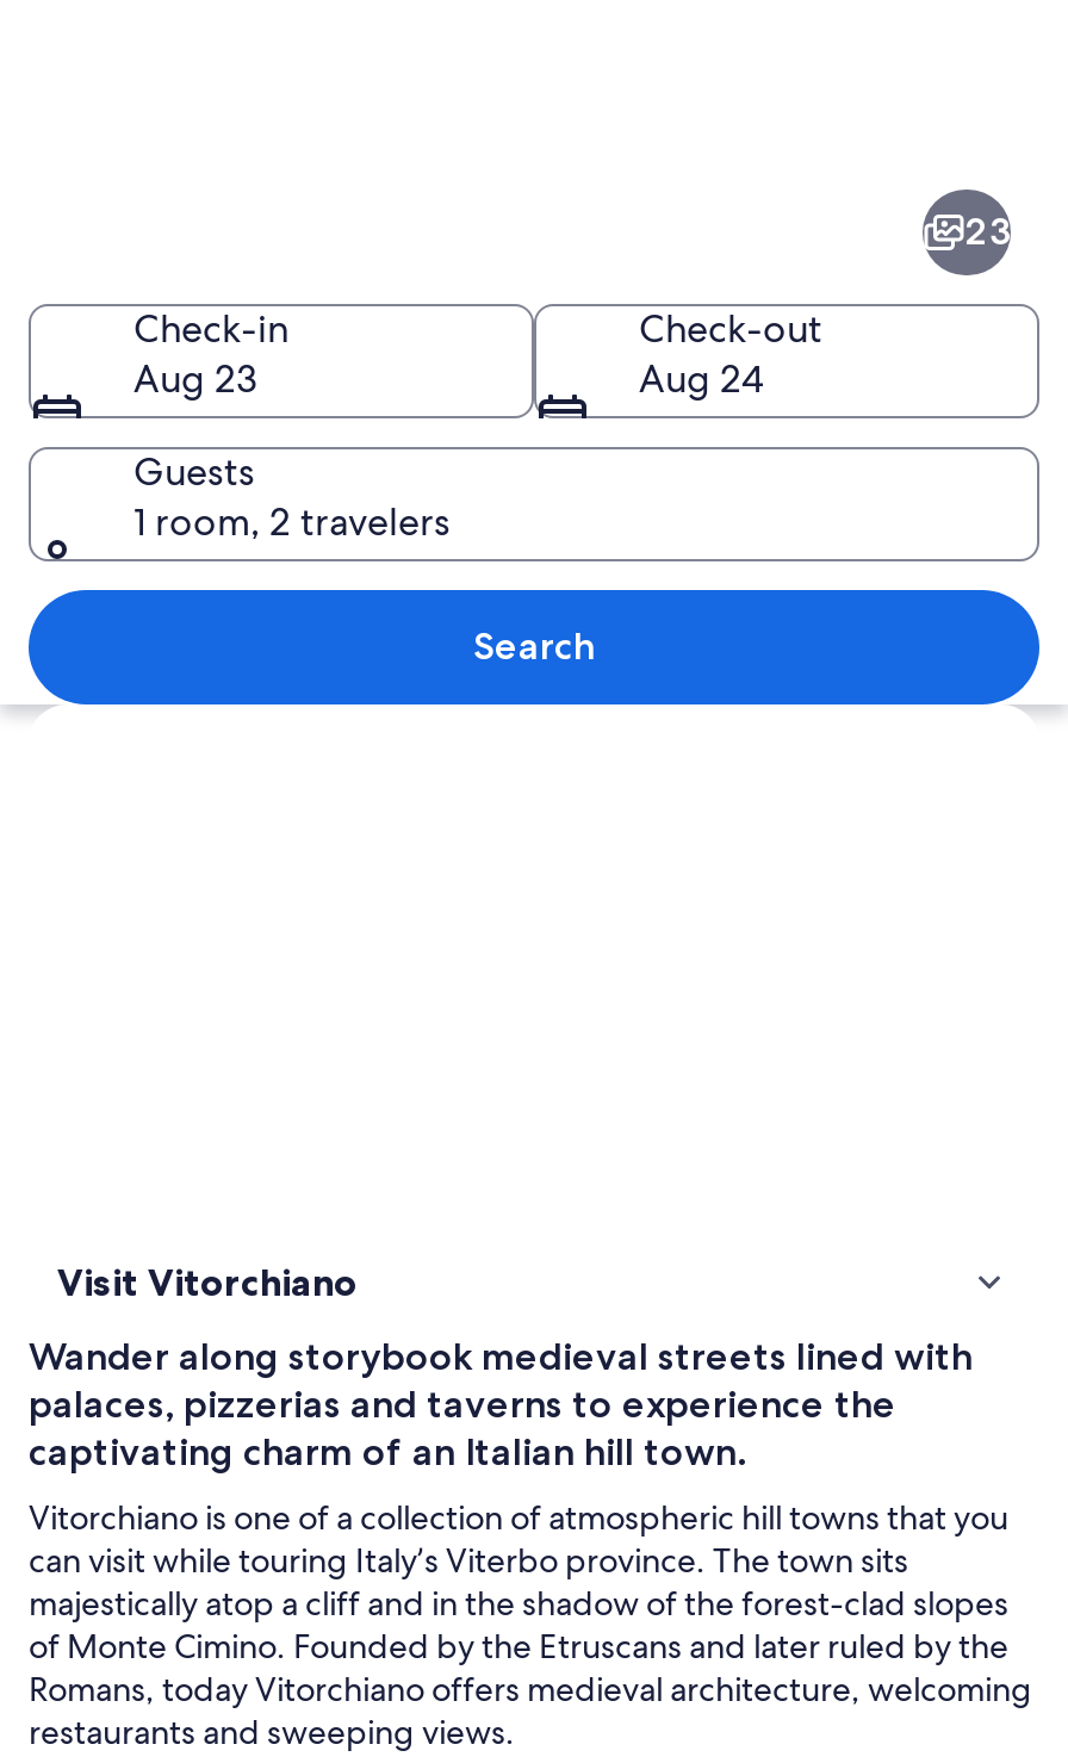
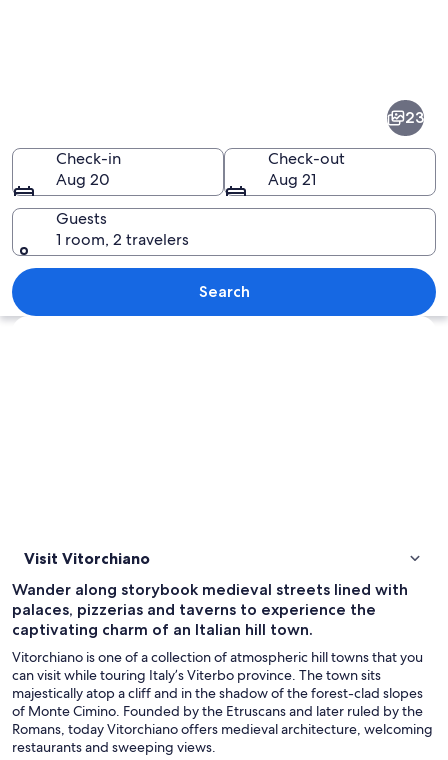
- Aug 23
+ Aug 20

- Aug 24
+ Aug 21
